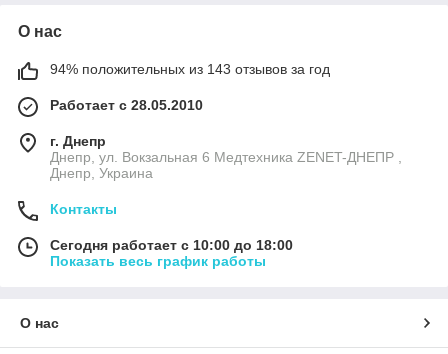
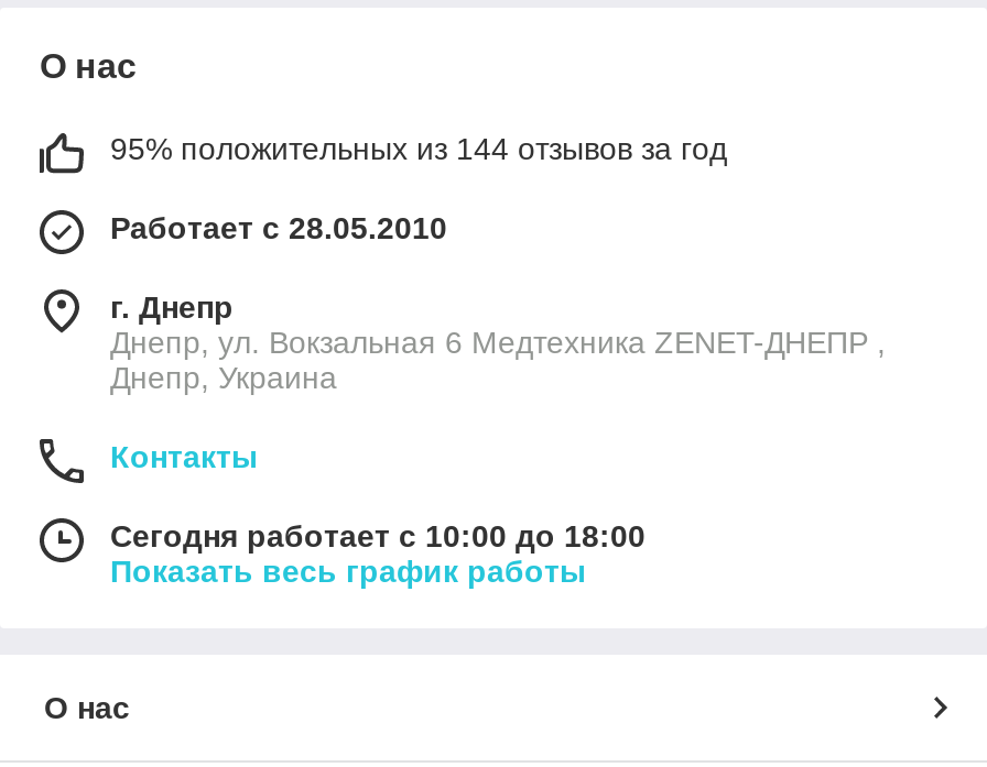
- 94% положительных из 143 отзывов за год
+ 95% положительных из 144 отзывов за год
